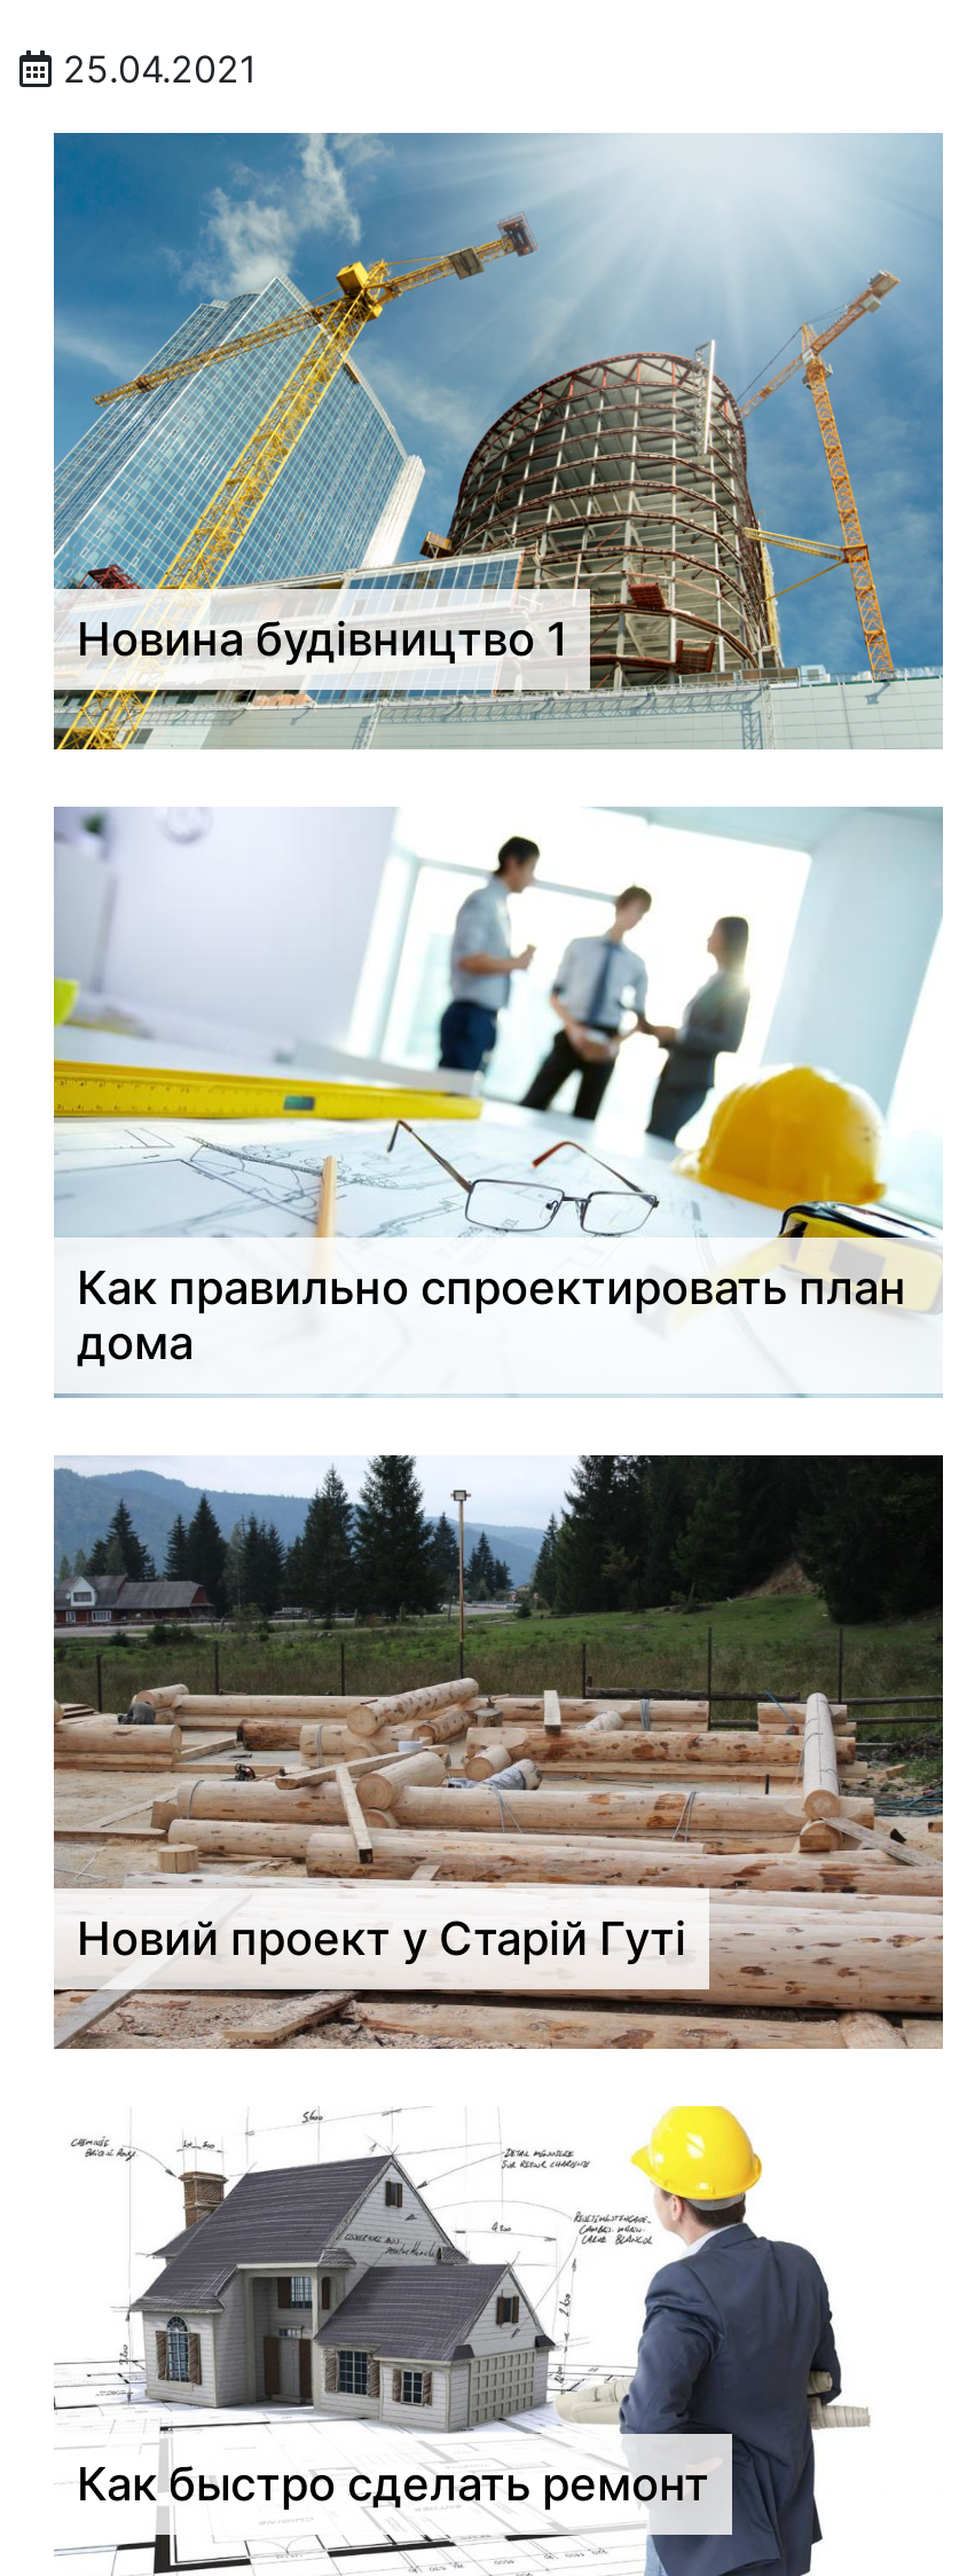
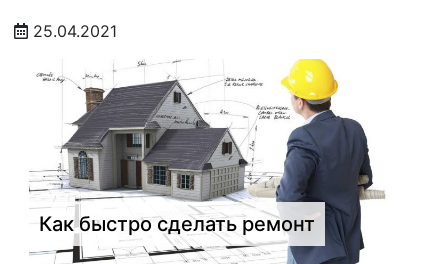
- [image]
- Новина будівництво 1

- [image]
- Как правильно спроектировать план
- дома

- [image]
- Новий проект у Старій Гуті
